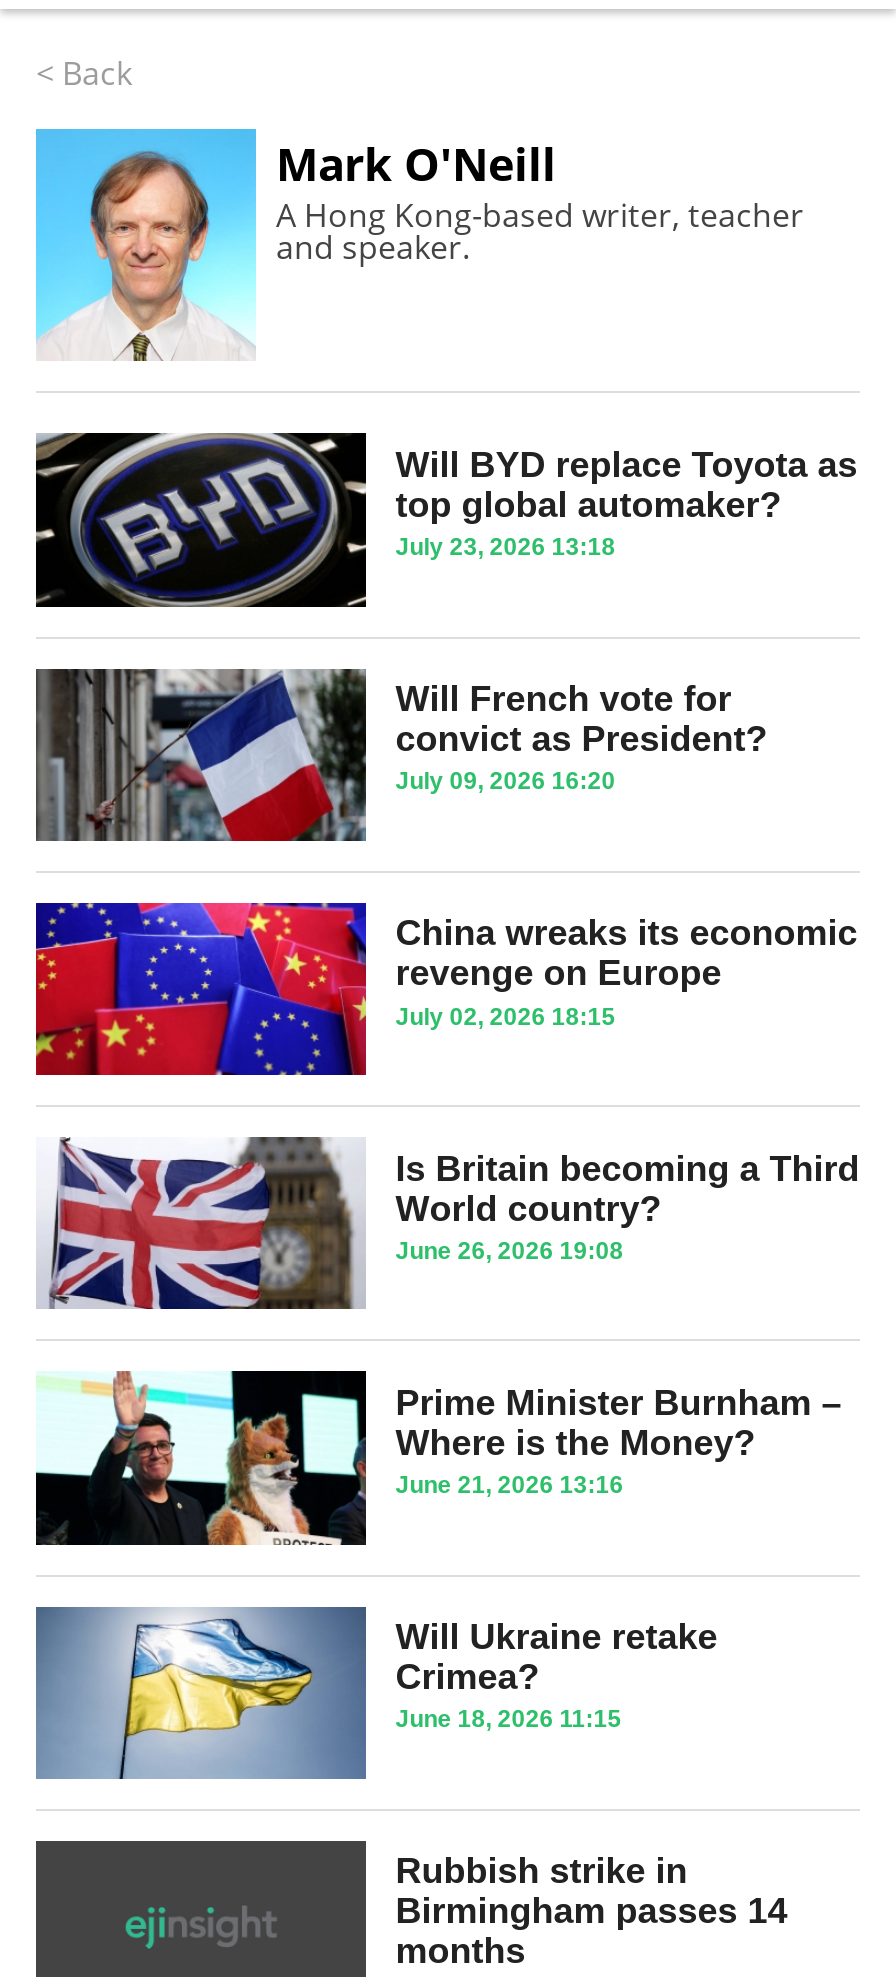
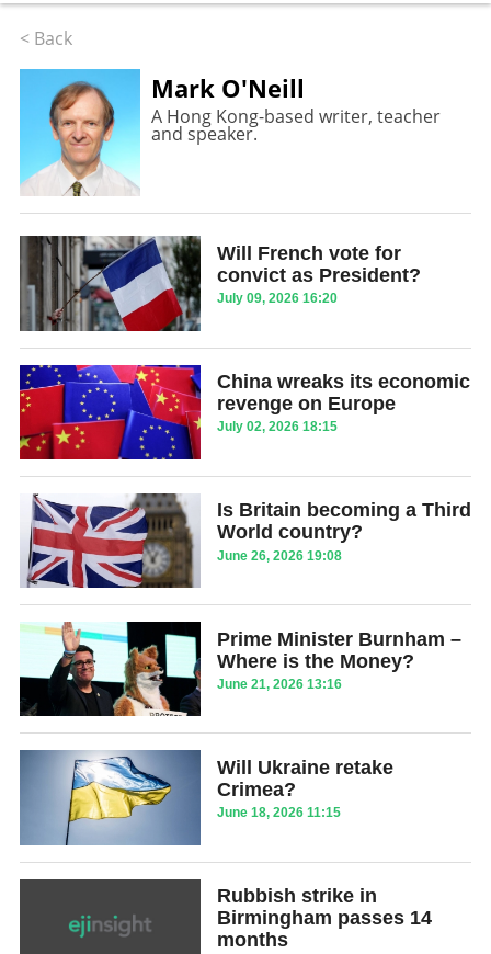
- [image]
- Will BYD replace Toyota as
- top global automaker?
- July 23, 2026 13:18
